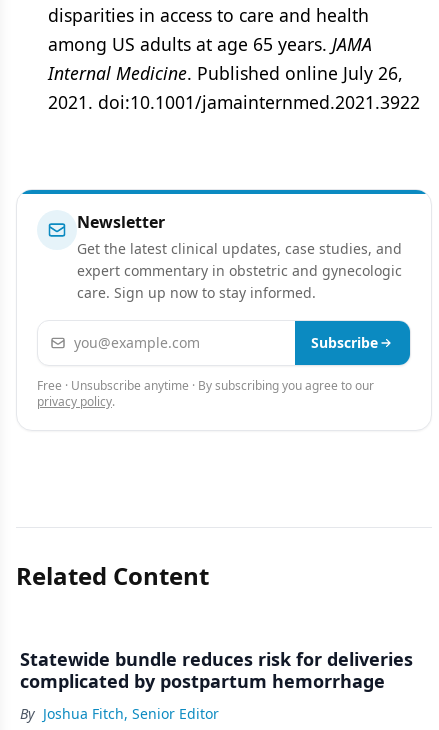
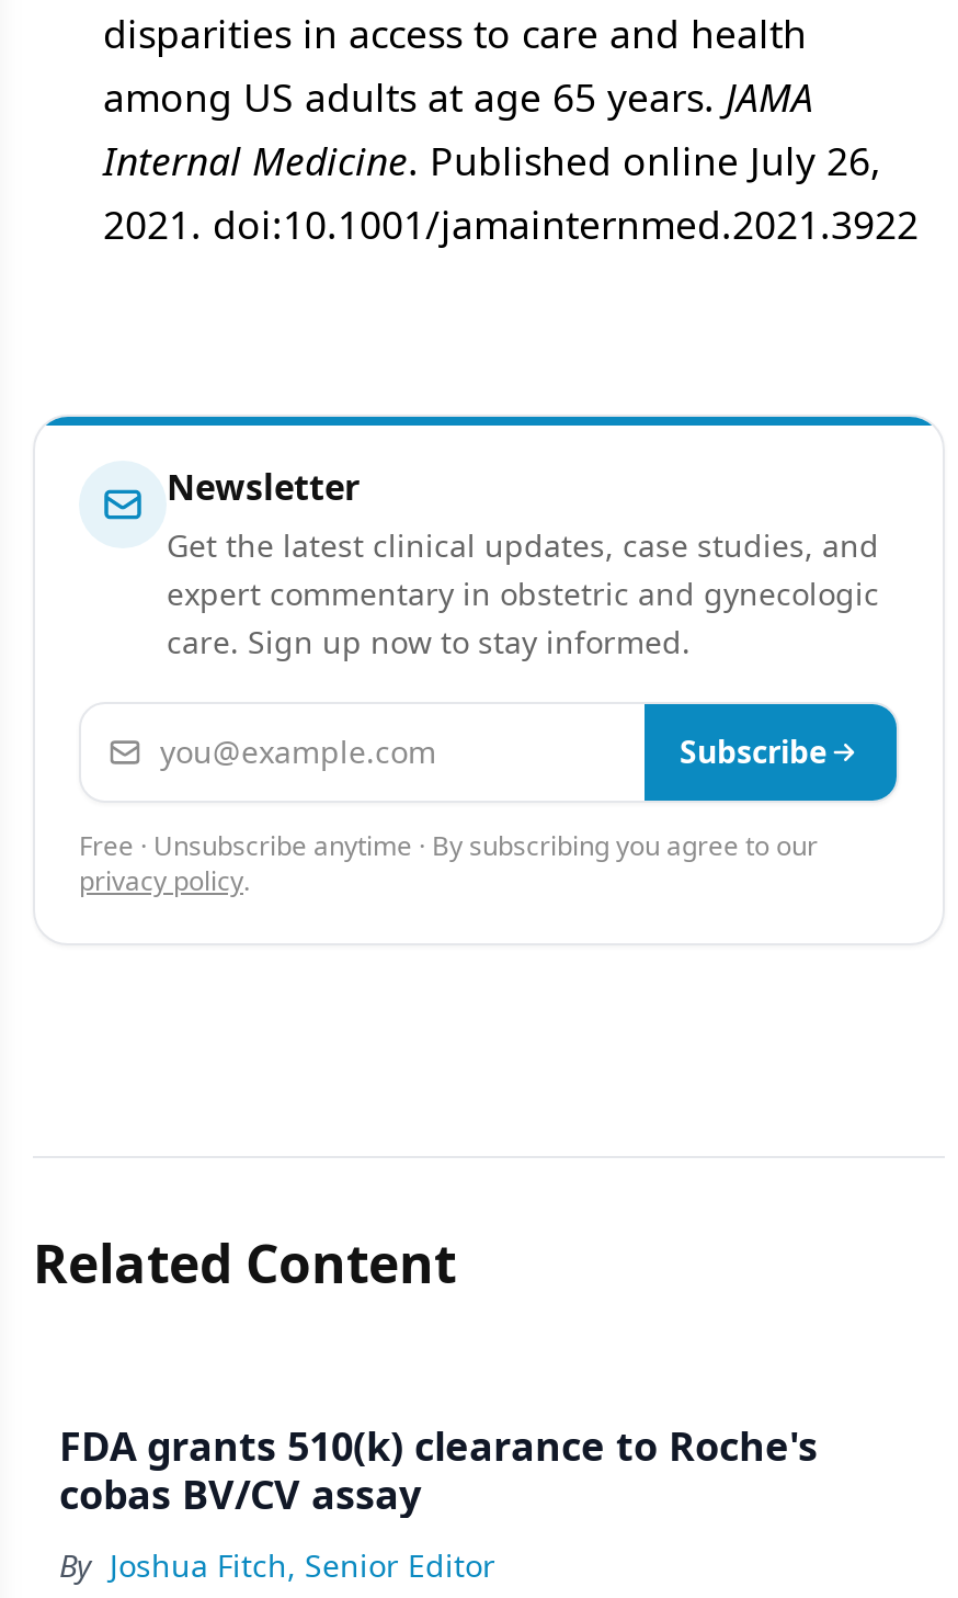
- Statewide bundle reduces risk for deliveries
- complicated by postpartum hemorrhage
+ FDA grants 510(k) clearance to Roche's
+ cobas BV/CV assay
